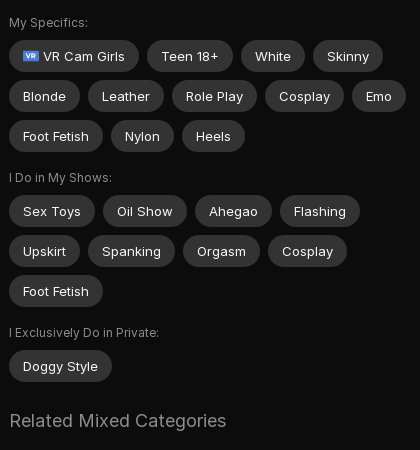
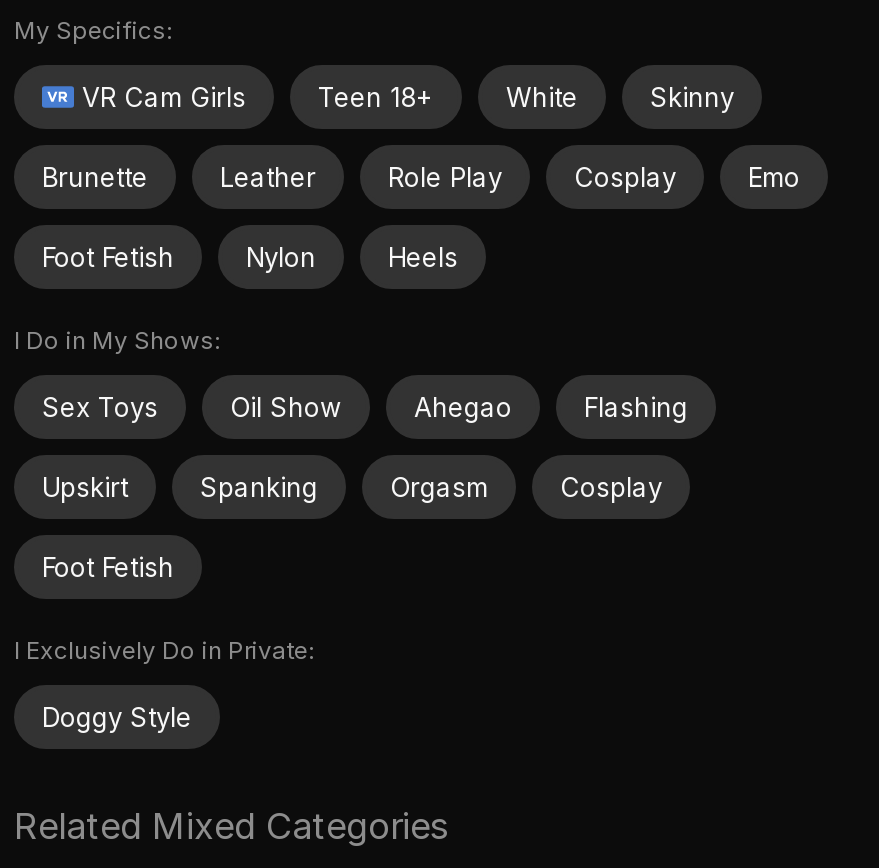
- Blonde
+ Brunette
